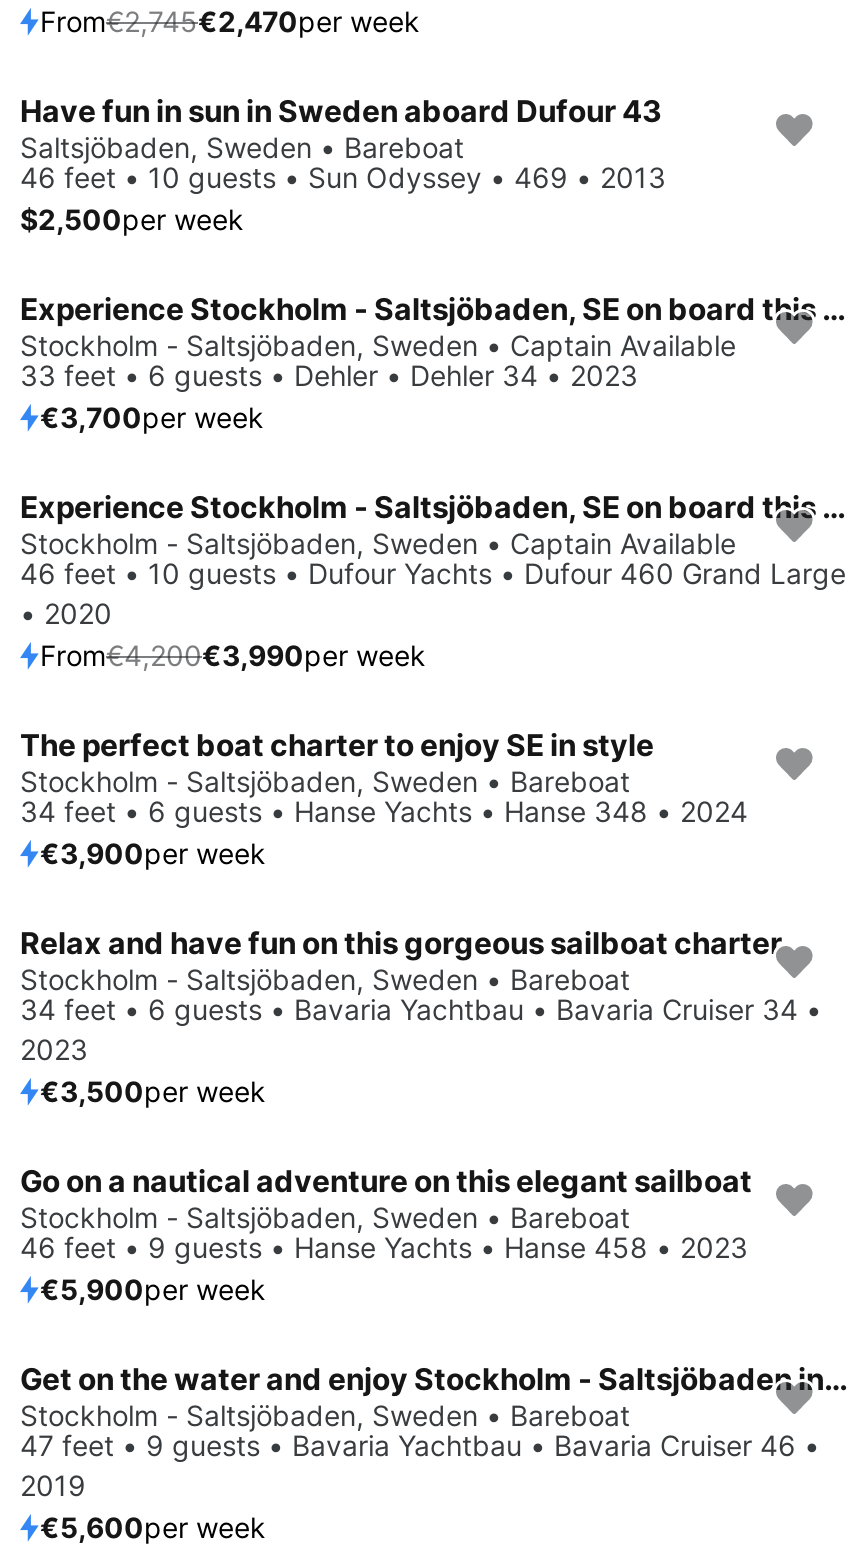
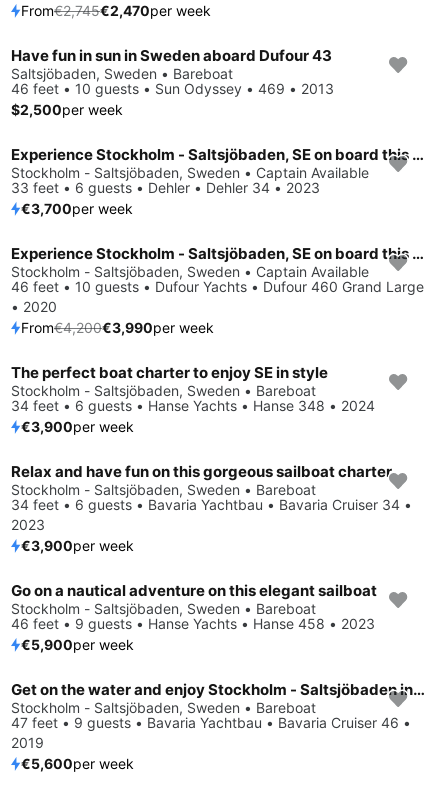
- €3,500per week
+ €3,900per week
